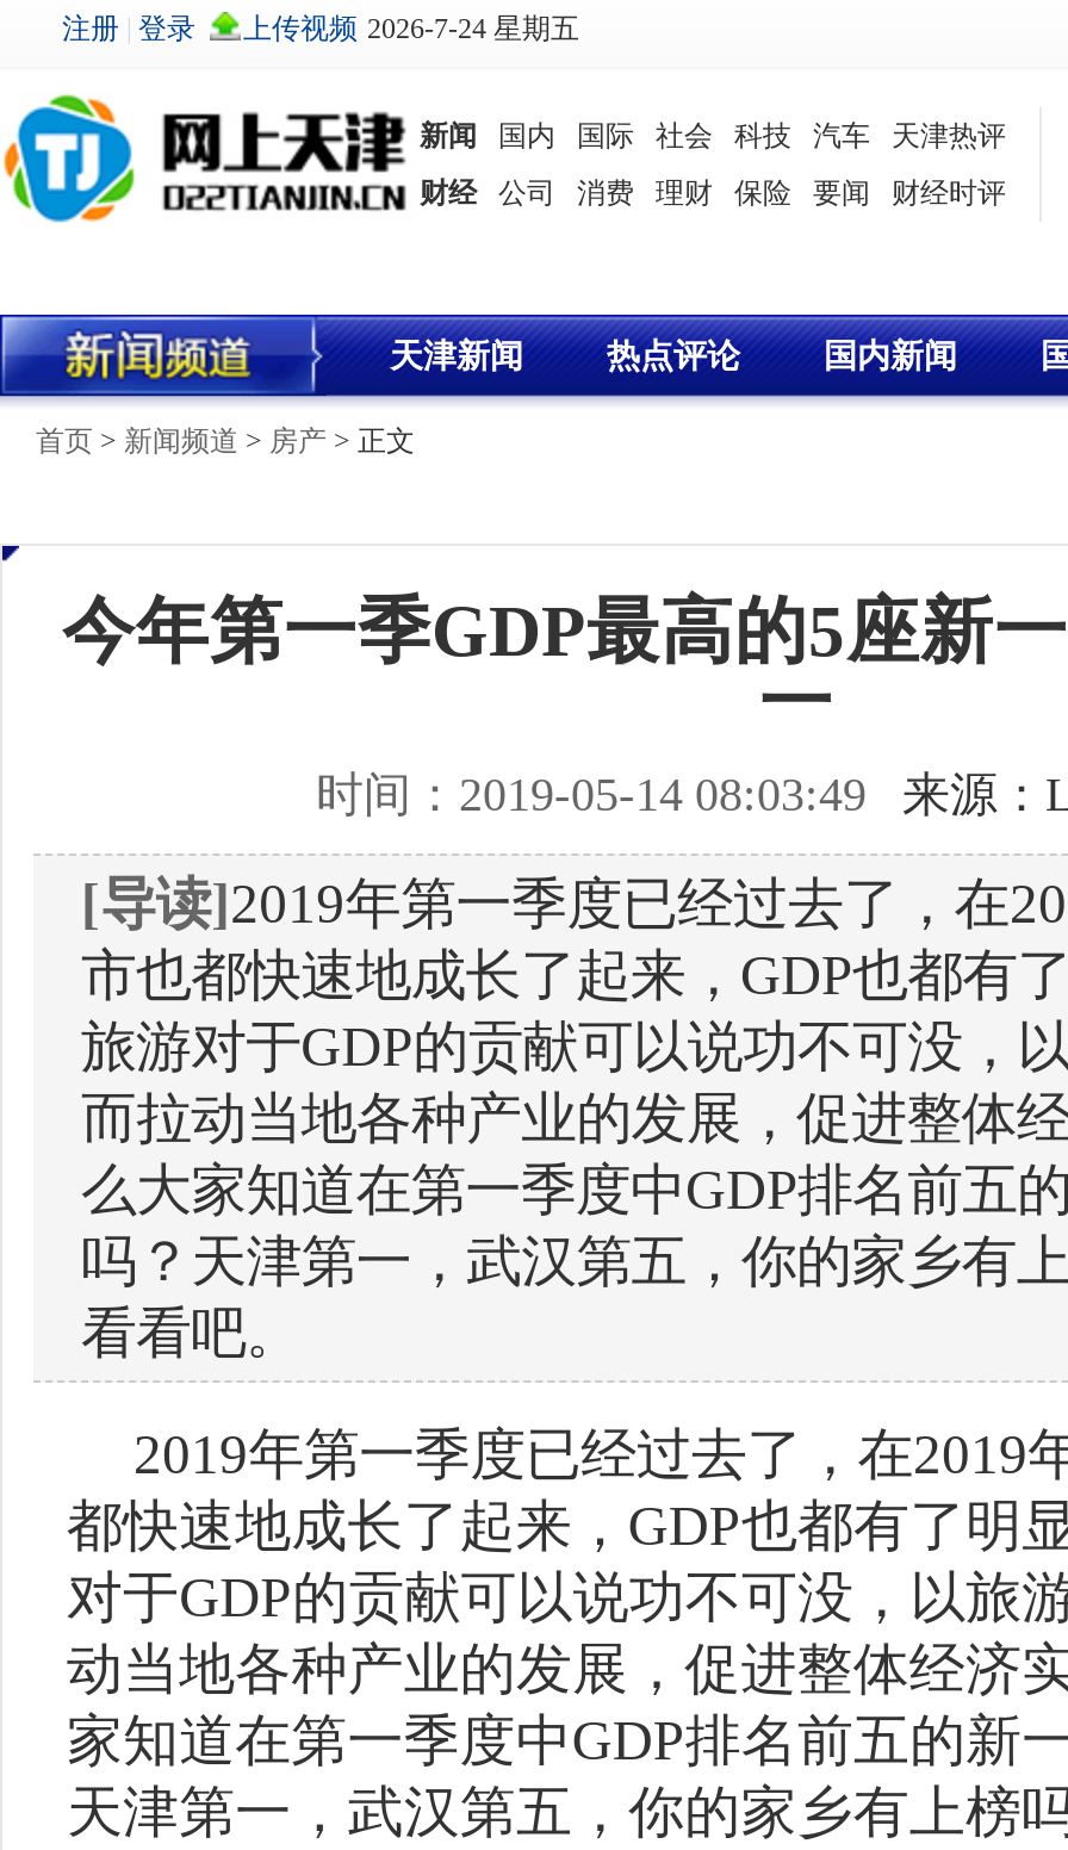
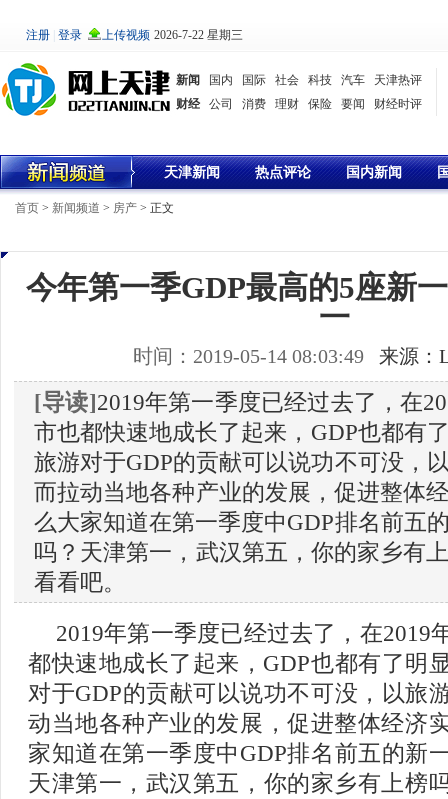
- 2026-7-24 星期五
+ 2026-7-22 星期三
